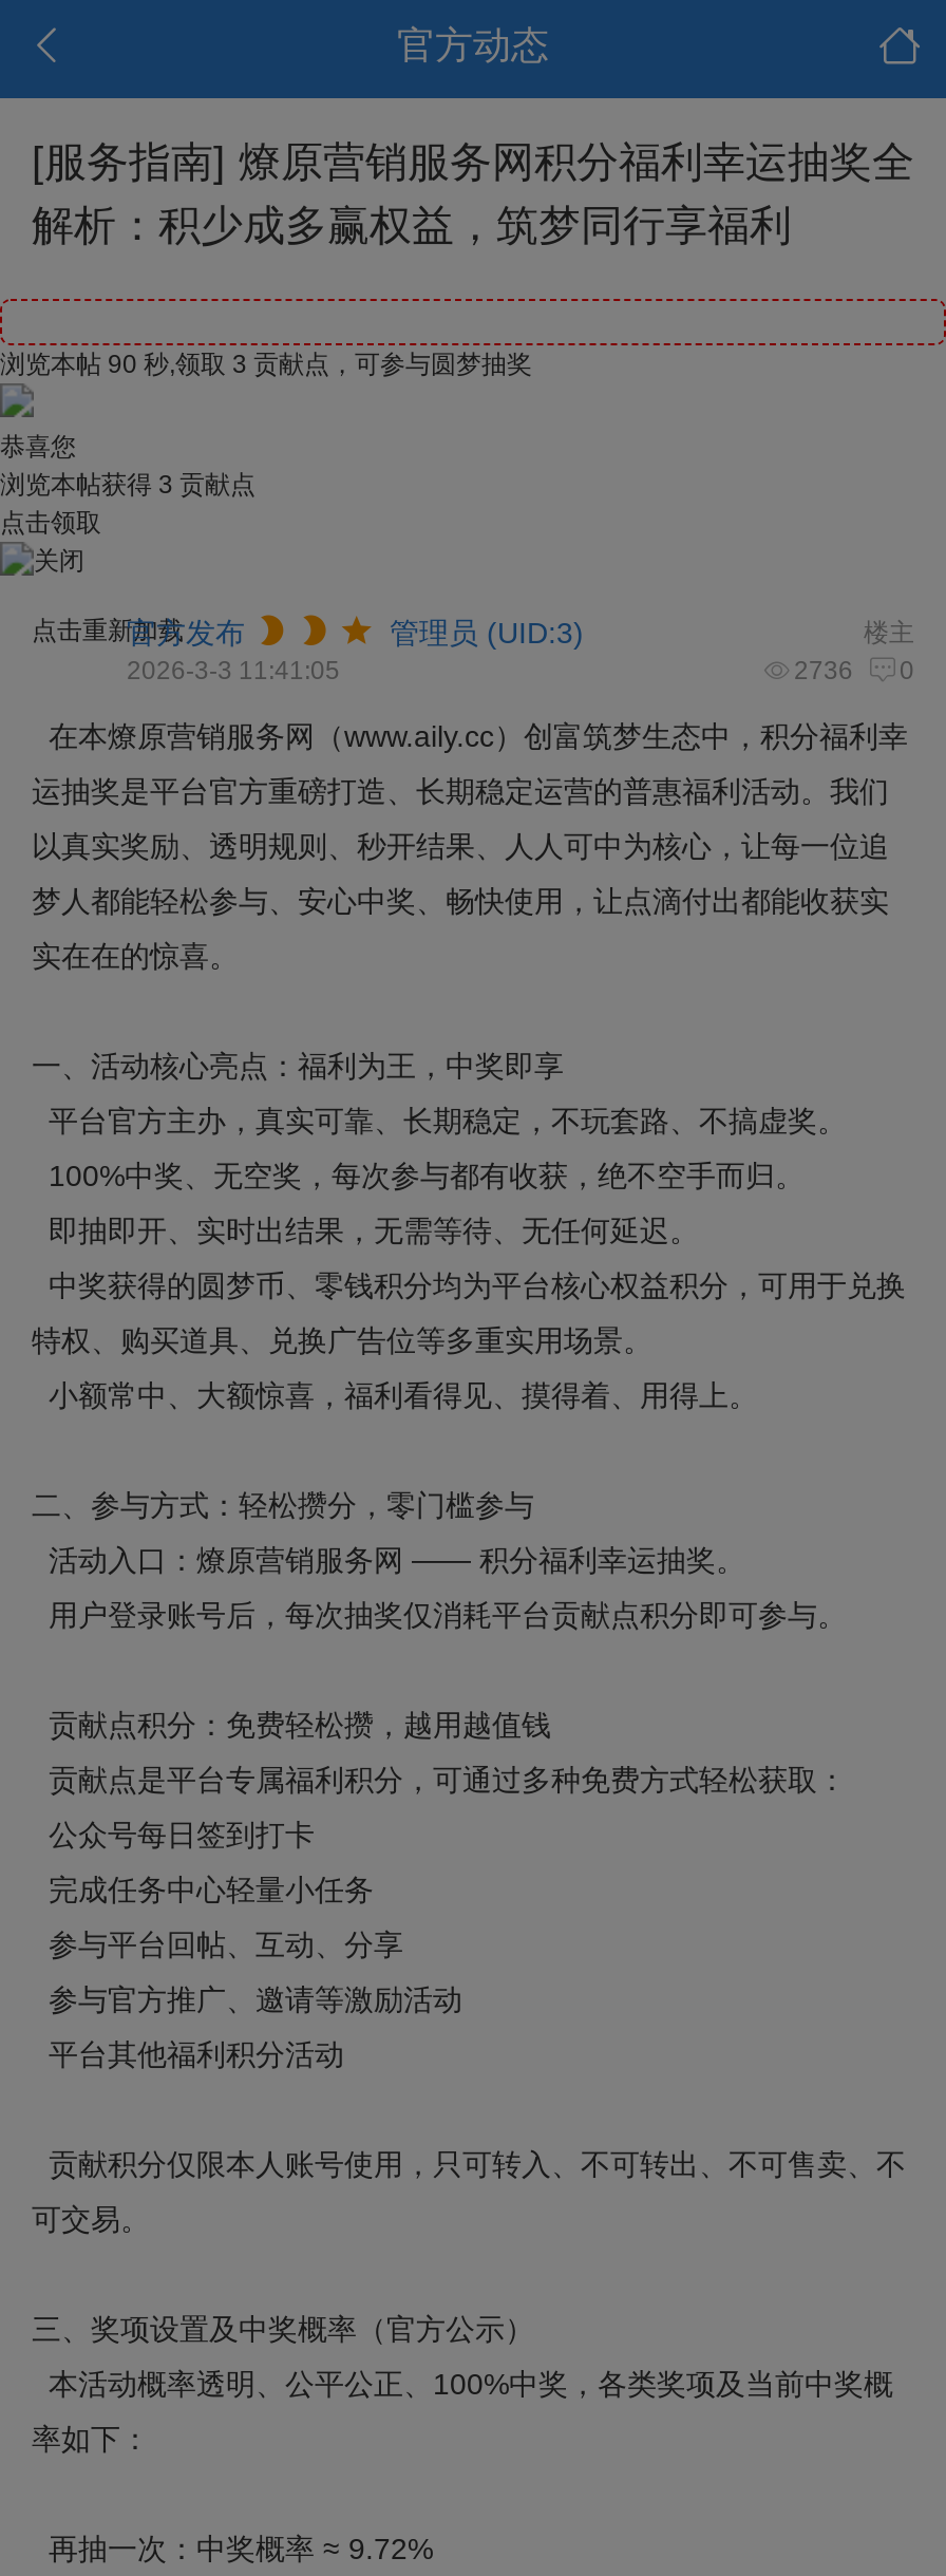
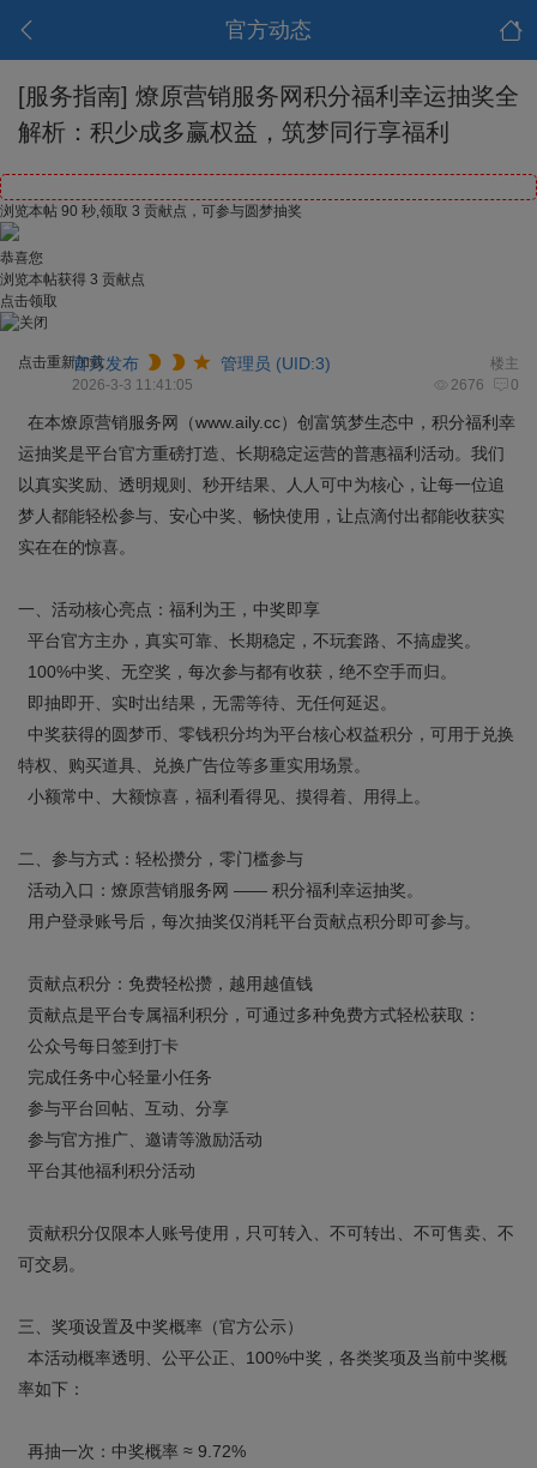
- 2736 0
+ 2676 0
